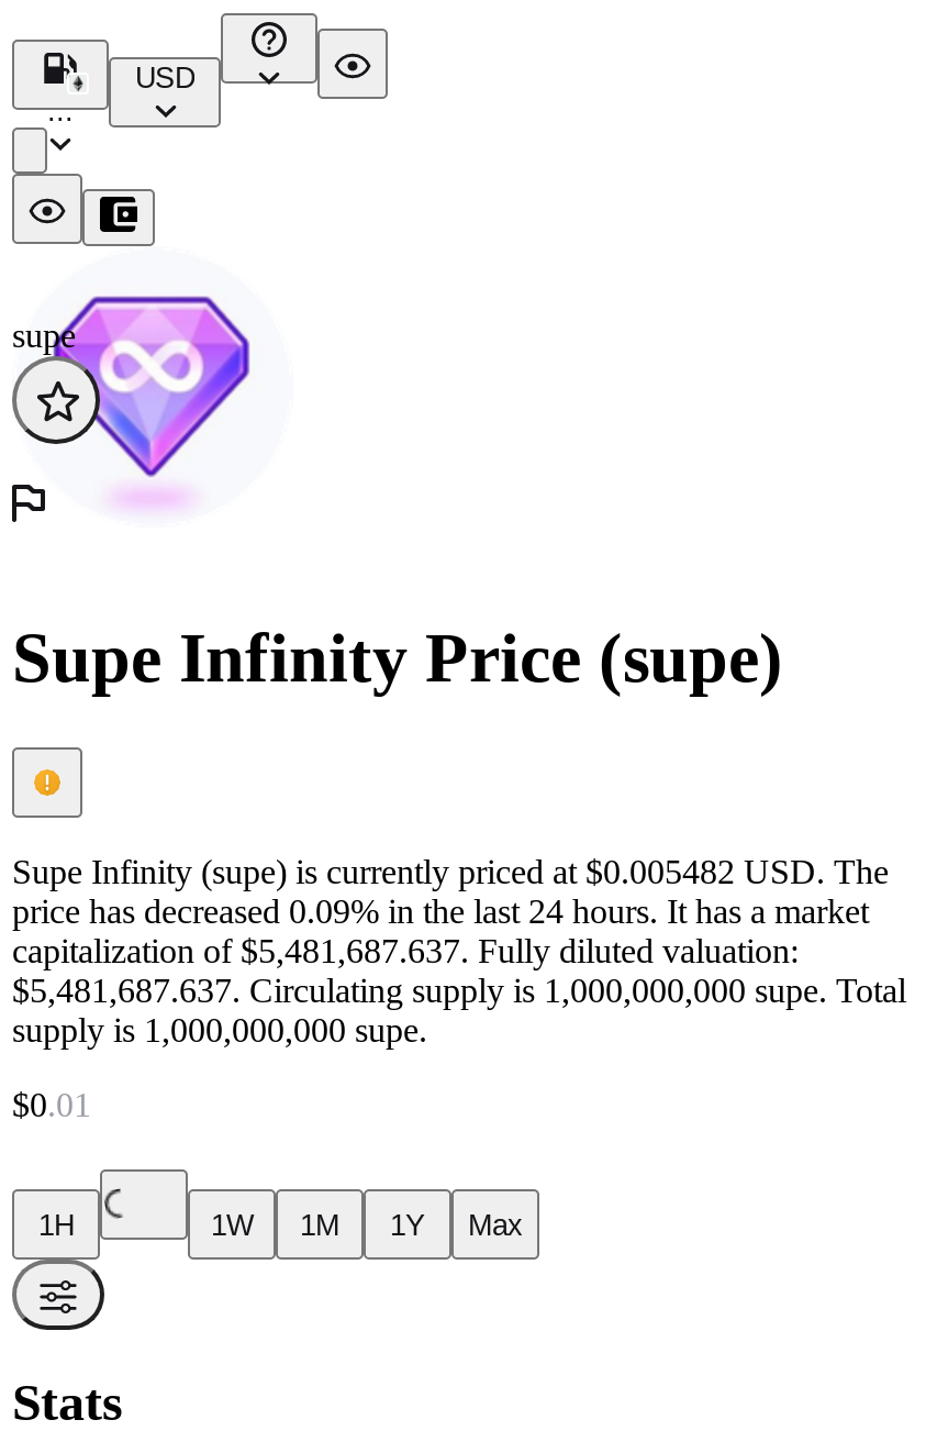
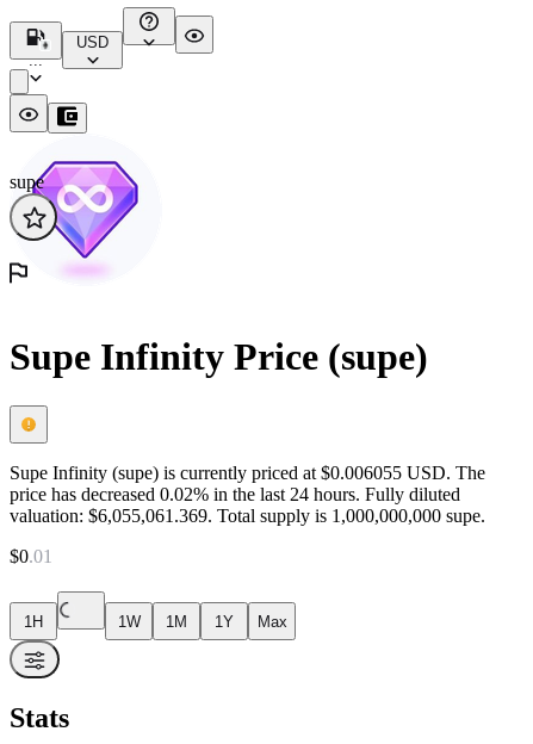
- Supe Infinity (supe) is currently priced at $0.005482 USD. The
- price has decreased 0.09% in the last 24 hours. It has a market
- capitalization of $5,481,687.637. Fully diluted valuation:
- $5,481,687.637. Circulating supply is 1,000,000,000 supe. Total
- supply is 1,000,000,000 supe.
+ Supe Infinity (supe) is currently priced at $0.006055 USD. The
+ price has decreased 0.02% in the last 24 hours. Fully diluted
+ valuation: $6,055,061.369. Total supply is 1,000,000,000 supe.
